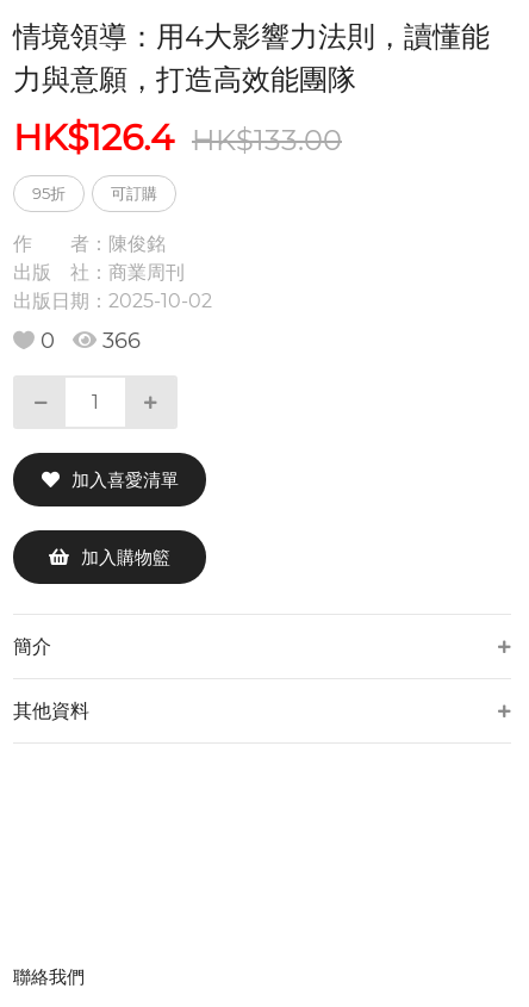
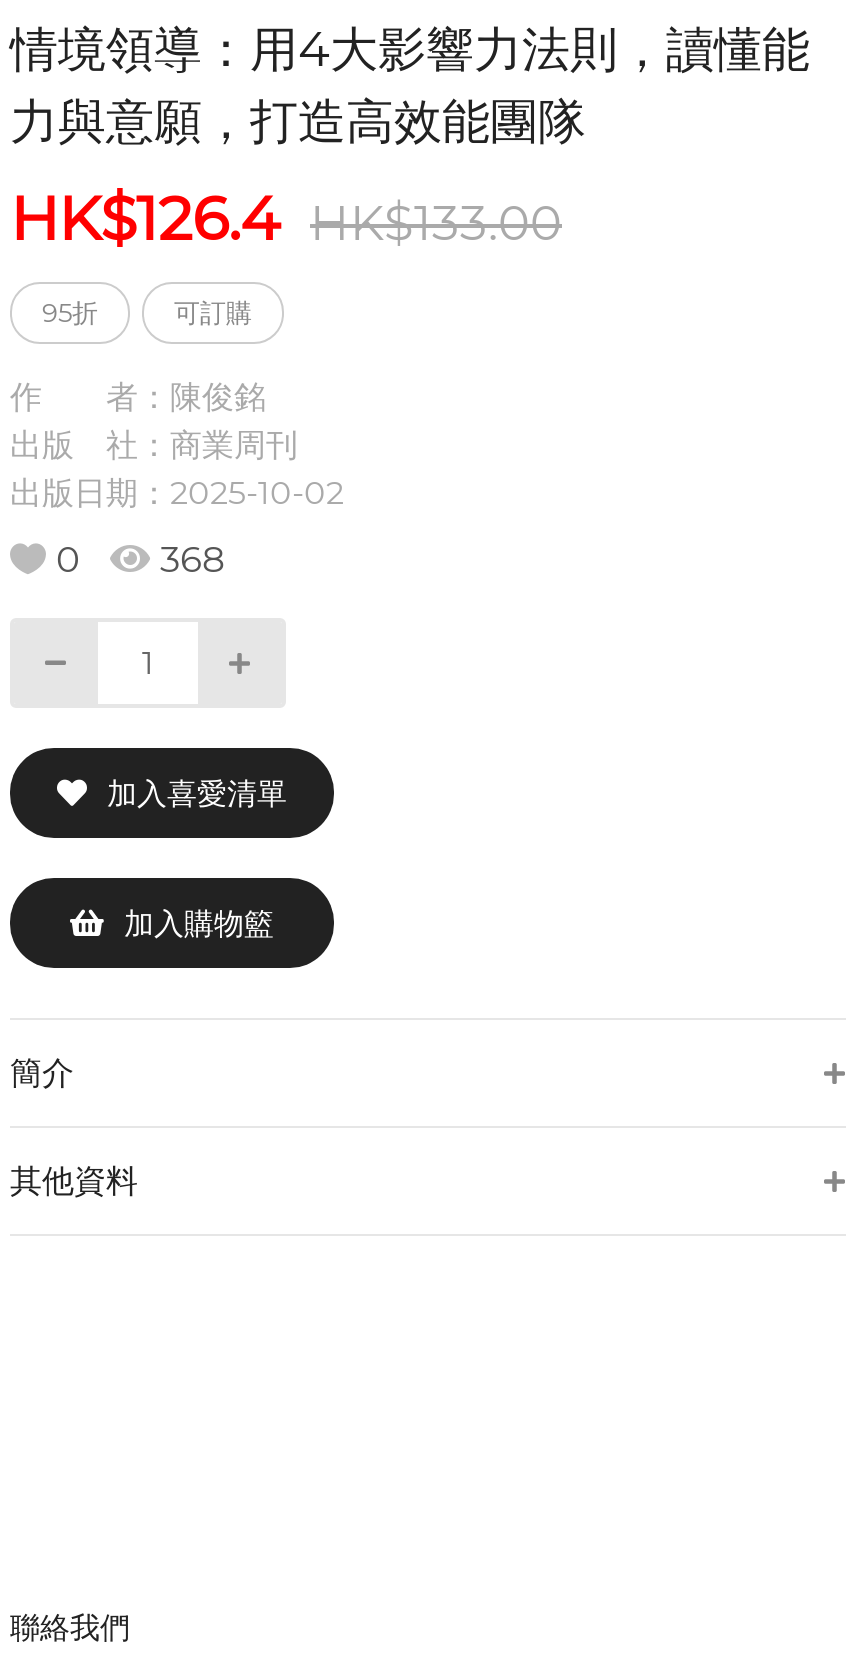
- 366
+ 368
